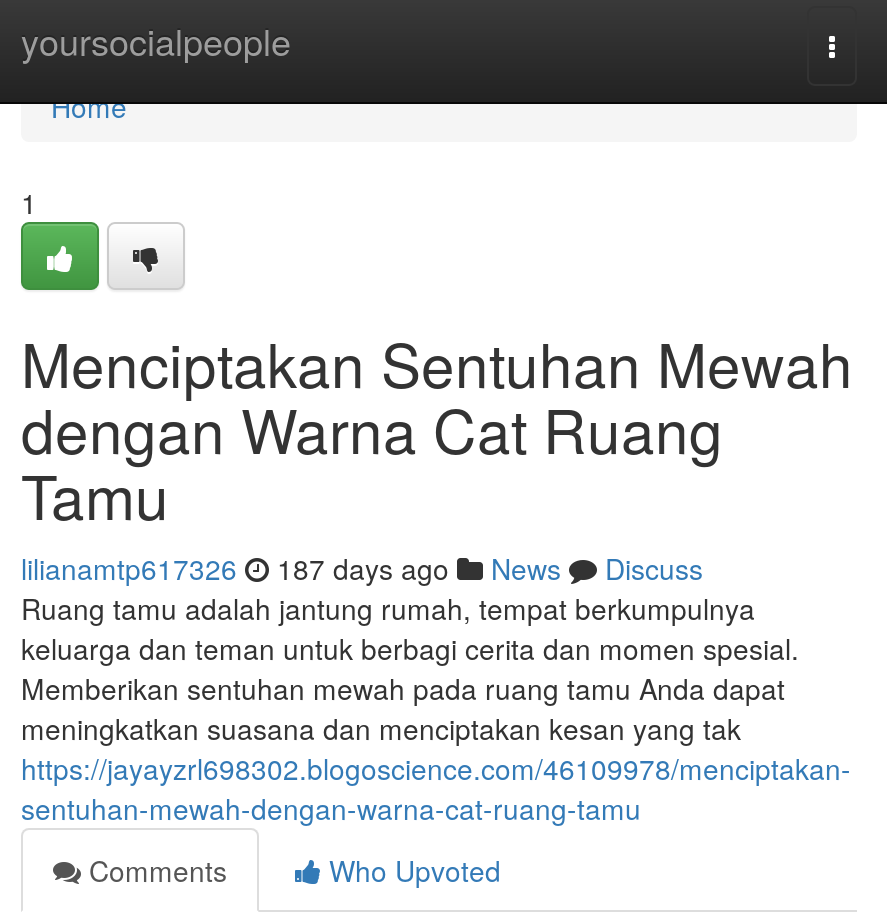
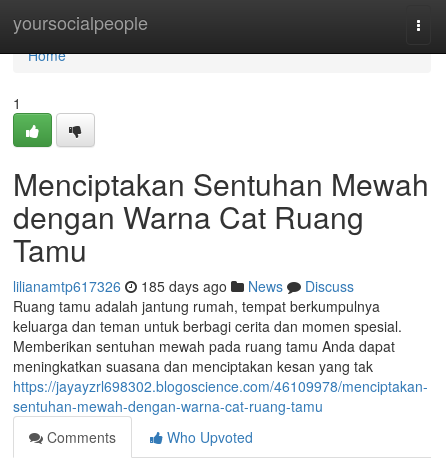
- lilianamtp617326 187 days ago News Discuss
+ lilianamtp617326 185 days ago News Discuss
